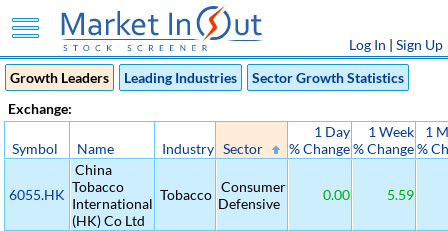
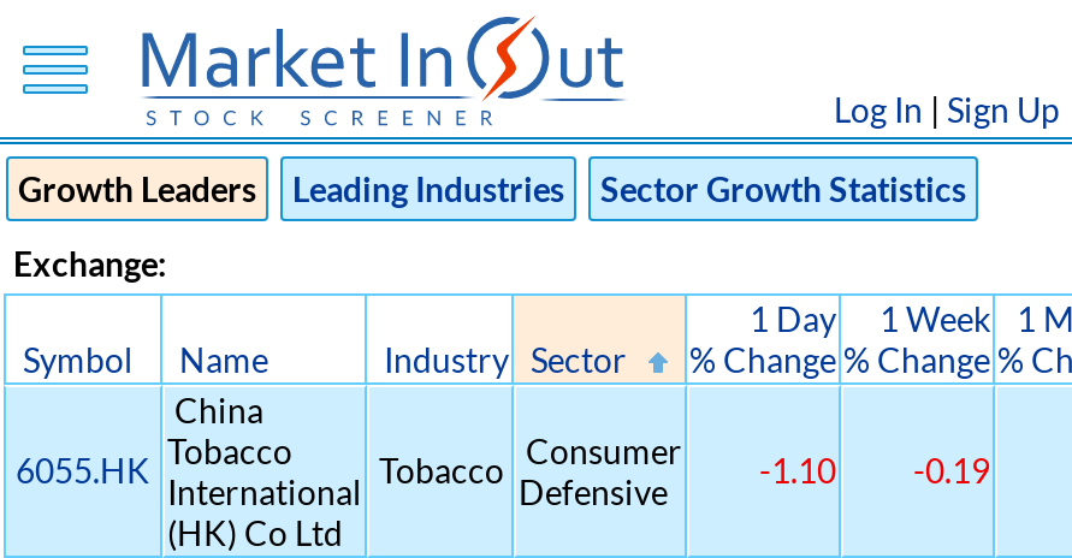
- 0.00
+ -1.10

- 5.59
+ -0.19
